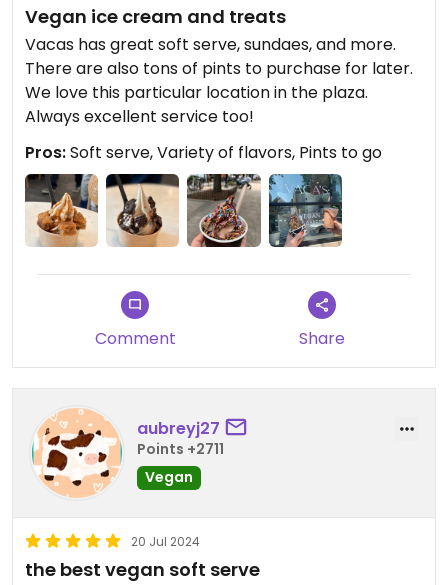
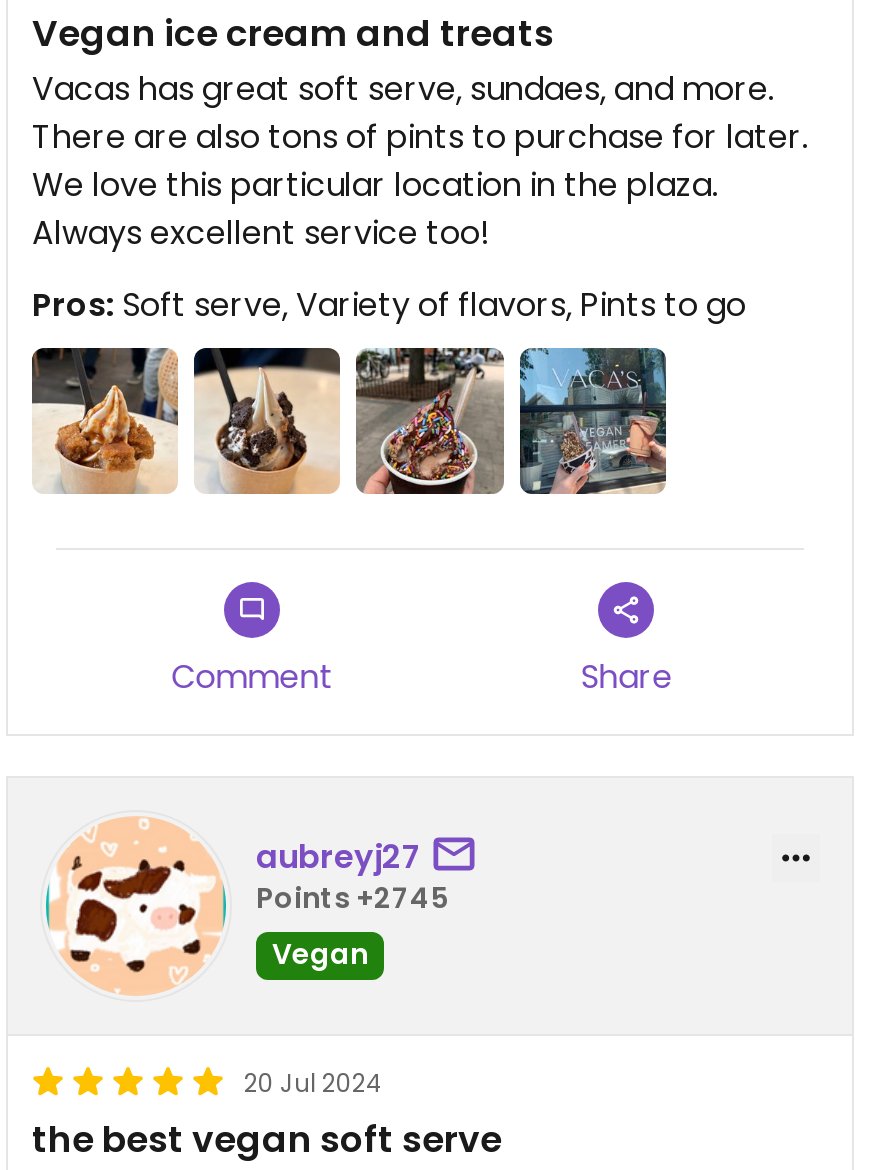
- Points +2711
+ Points +2745
